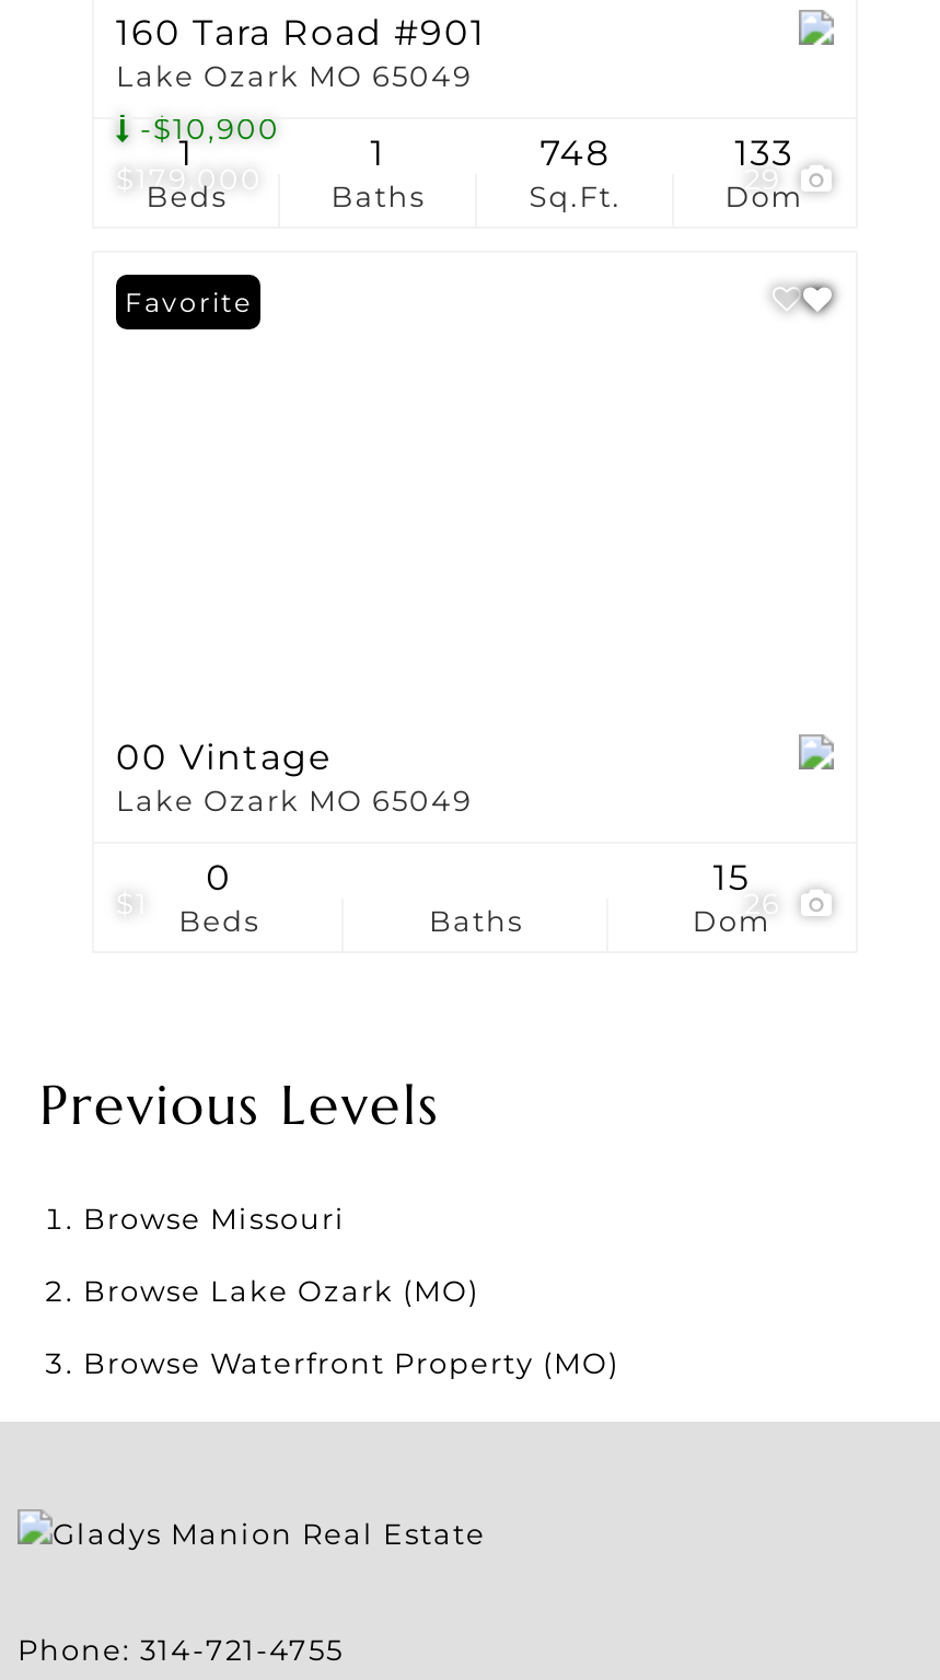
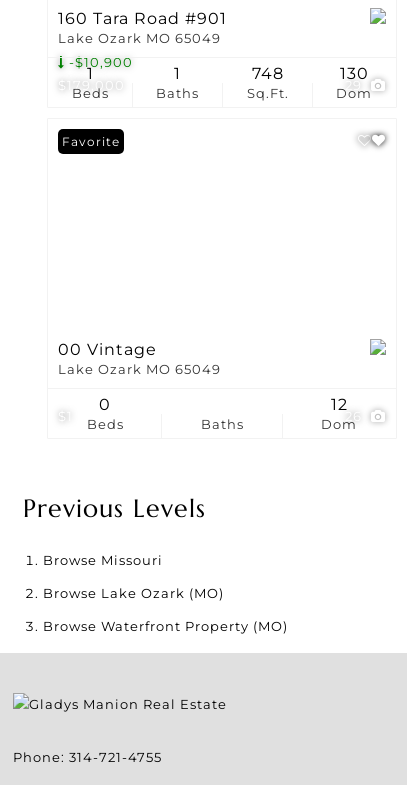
- 133
+ 130

- 15
+ 12
